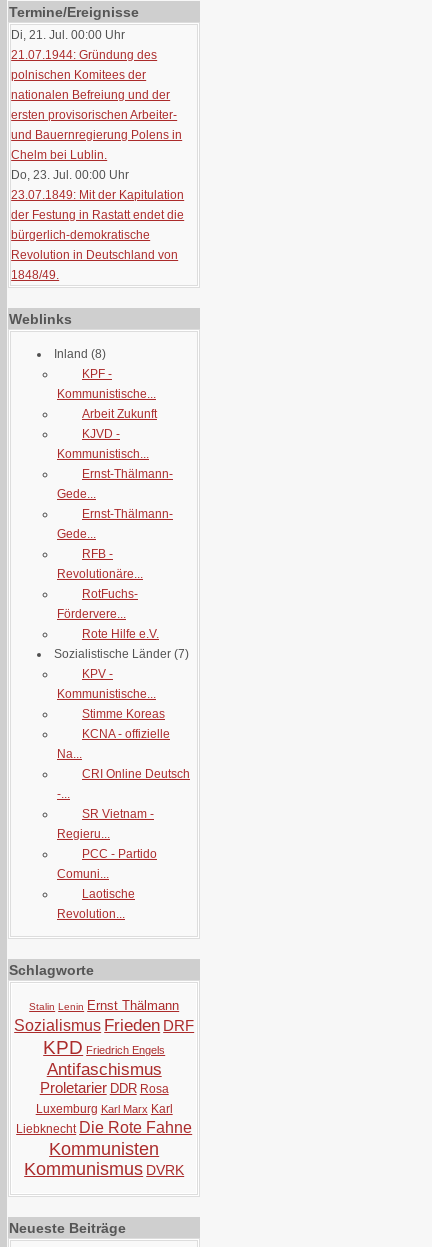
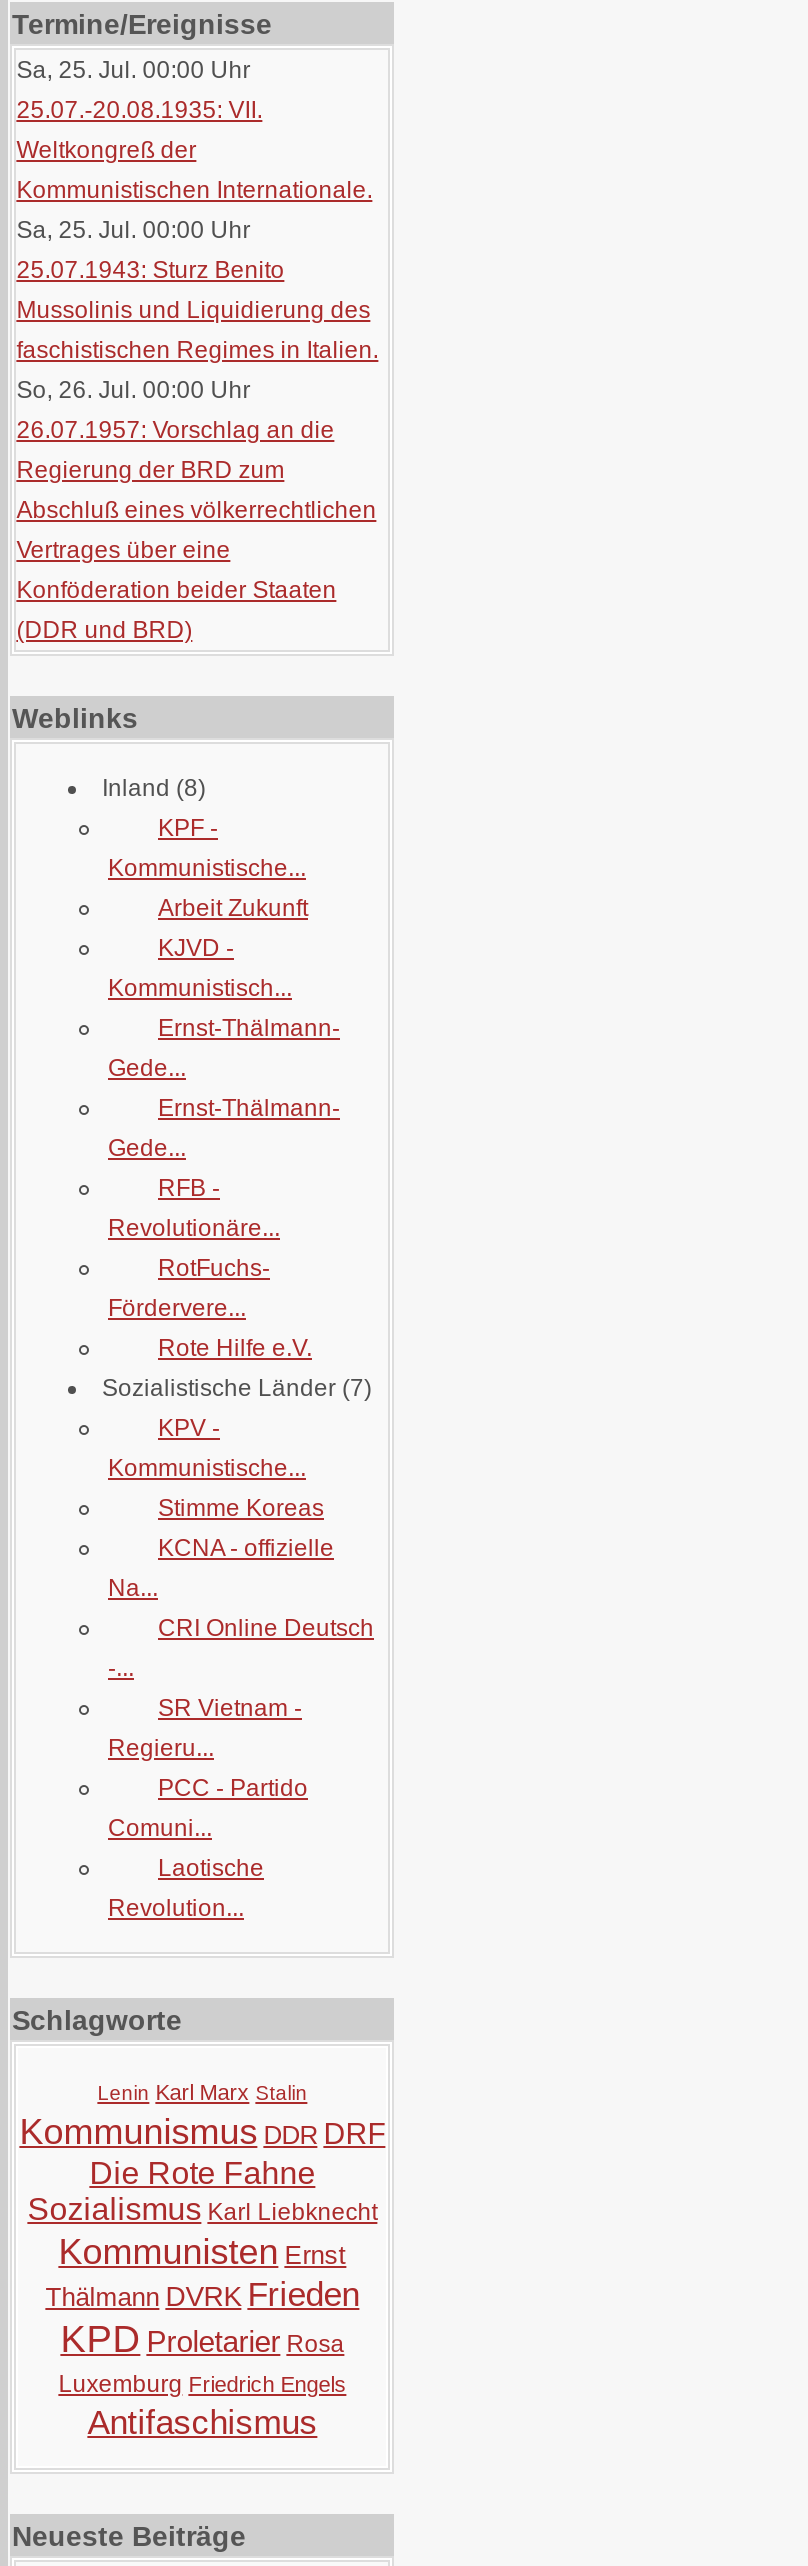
- Di, 21. Jul. 00:00 Uhr
- 21.07.1944: Gründung des
- polnischen Komitees der
- nationalen Befreiung und der
- ersten provisorischen Arbeiter-
- und Bauernregierung Polens in
- Chelm bei Lublin.
- Do, 23. Jul. 00:00 Uhr
- 23.07.1849: Mit der Kapitulation
- der Festung in Rastatt endet die
- bürgerlich-demokratische
- Revolution in Deutschland von
- 1848/49.
+ Sa, 25. Jul. 00:00 Uhr
+ 25.07.-20.08.1935: VII.
+ Weltkongreß der
+ Kommunistischen Internationale.
+ Sa, 25. Jul. 00:00 Uhr
+ 25.07.1943: Sturz Benito
+ Mussolinis und Liquidierung des
+ faschistischen Regimes in Italien.
+ So, 26. Jul. 00:00 Uhr
+ 26.07.1957: Vorschlag an die
+ Regierung der BRD zum
+ Abschluß eines völkerrechtlichen
+ Vertrages über eine
+ Konföderation beider Staaten
+ (DDR und BRD)

- Stalin Lenin Ernst Thälmann
- Sozialismus Frieden DRF
- KPD Friedrich Engels
+ Lenin Karl Marx Stalin
+ Kommunismus DDR DRF
+ Die Rote Fahne
+ Sozialismus Karl Liebknecht
+ Kommunisten Ernst
+ Thälmann DVRK Frieden
+ KPD Proletarier Rosa
+ Luxemburg Friedrich Engels

moved down: Antifaschismus

- Proletarier DDR Rosa
- Luxemburg Karl Marx Karl
- Liebknecht Die Rote Fahne
- Kommunisten
- Kommunismus DVRK
